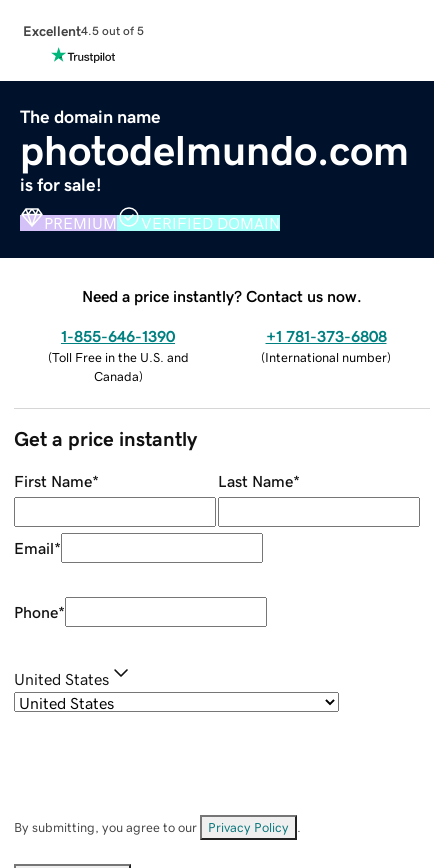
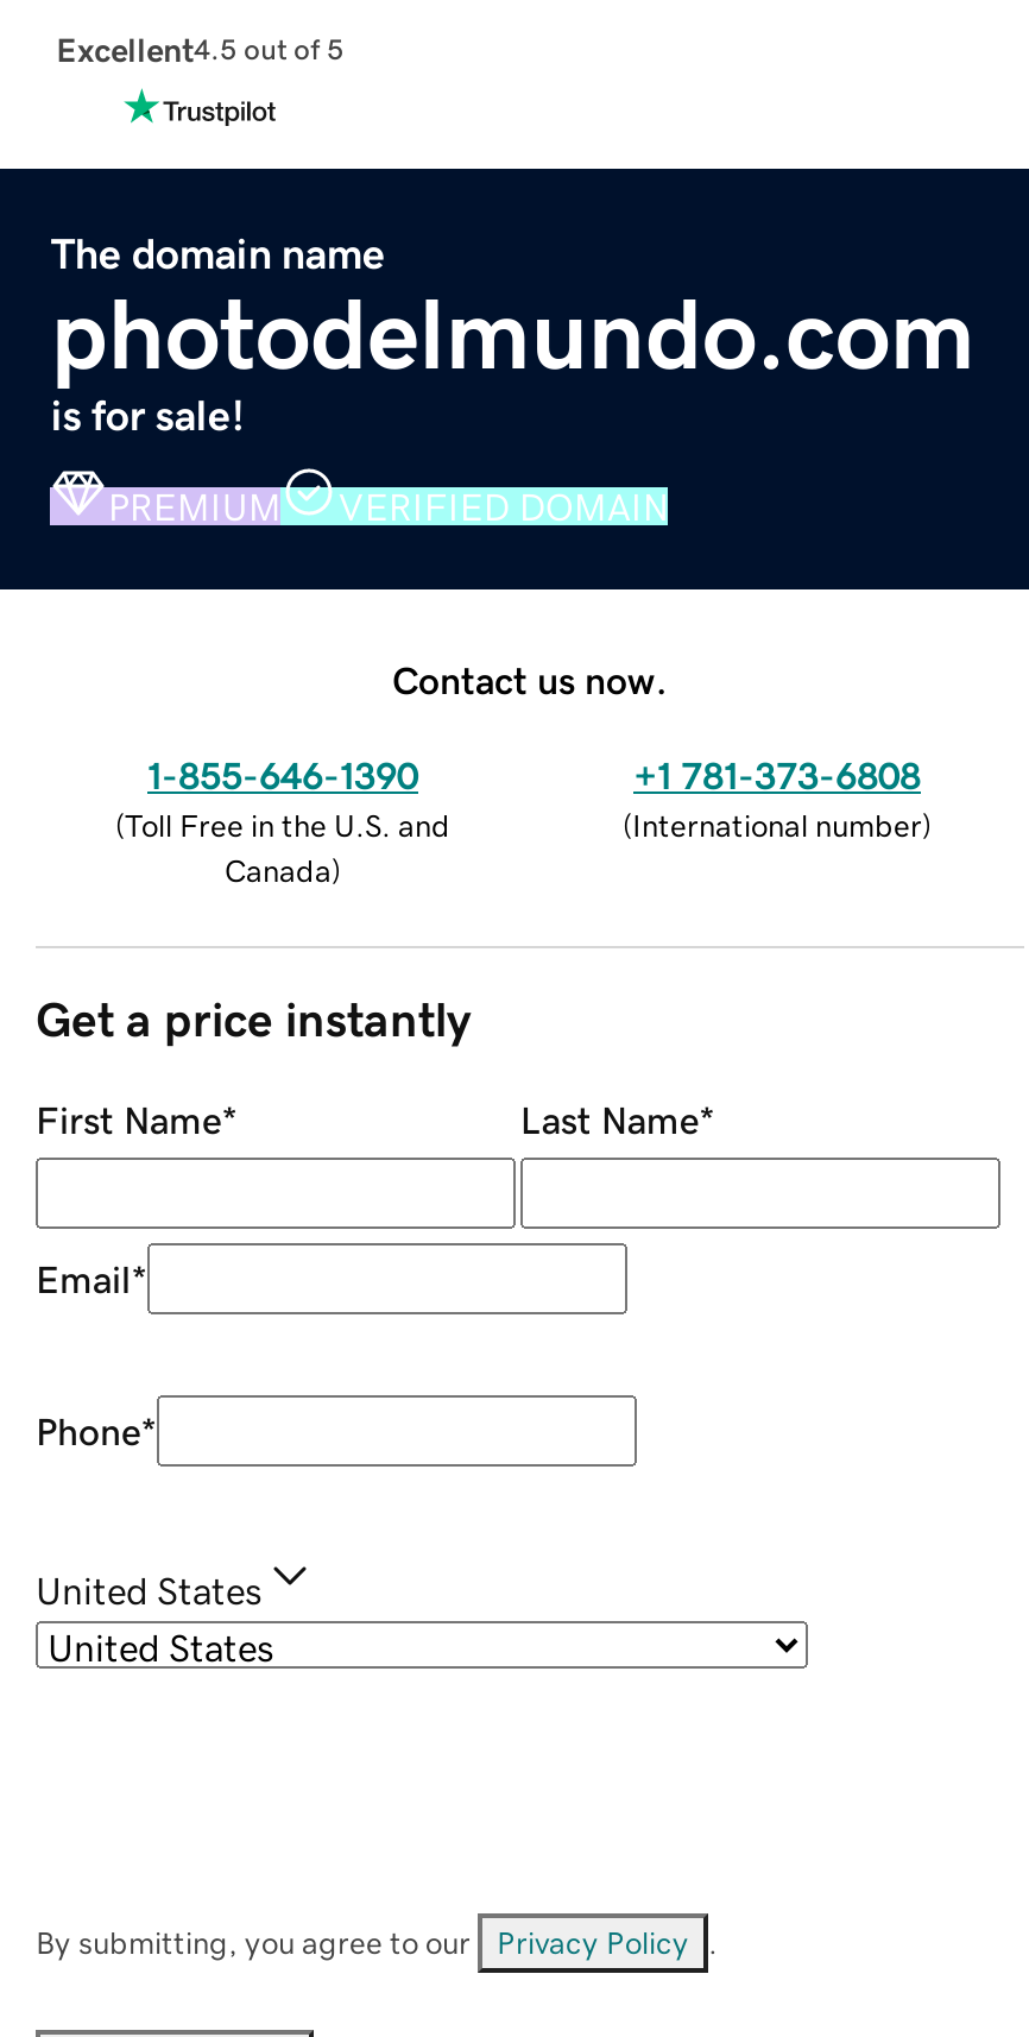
- Need a price instantly? Contact us now.
+ Contact us now.
